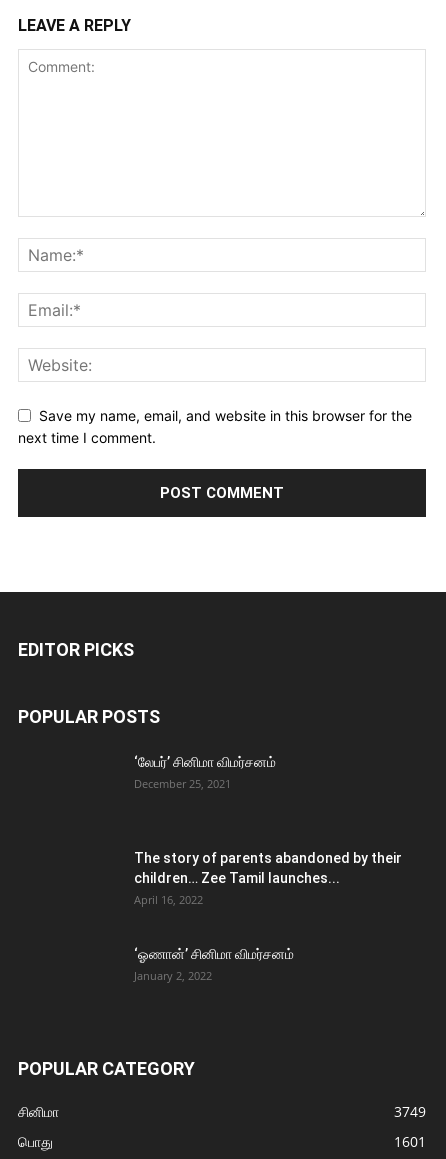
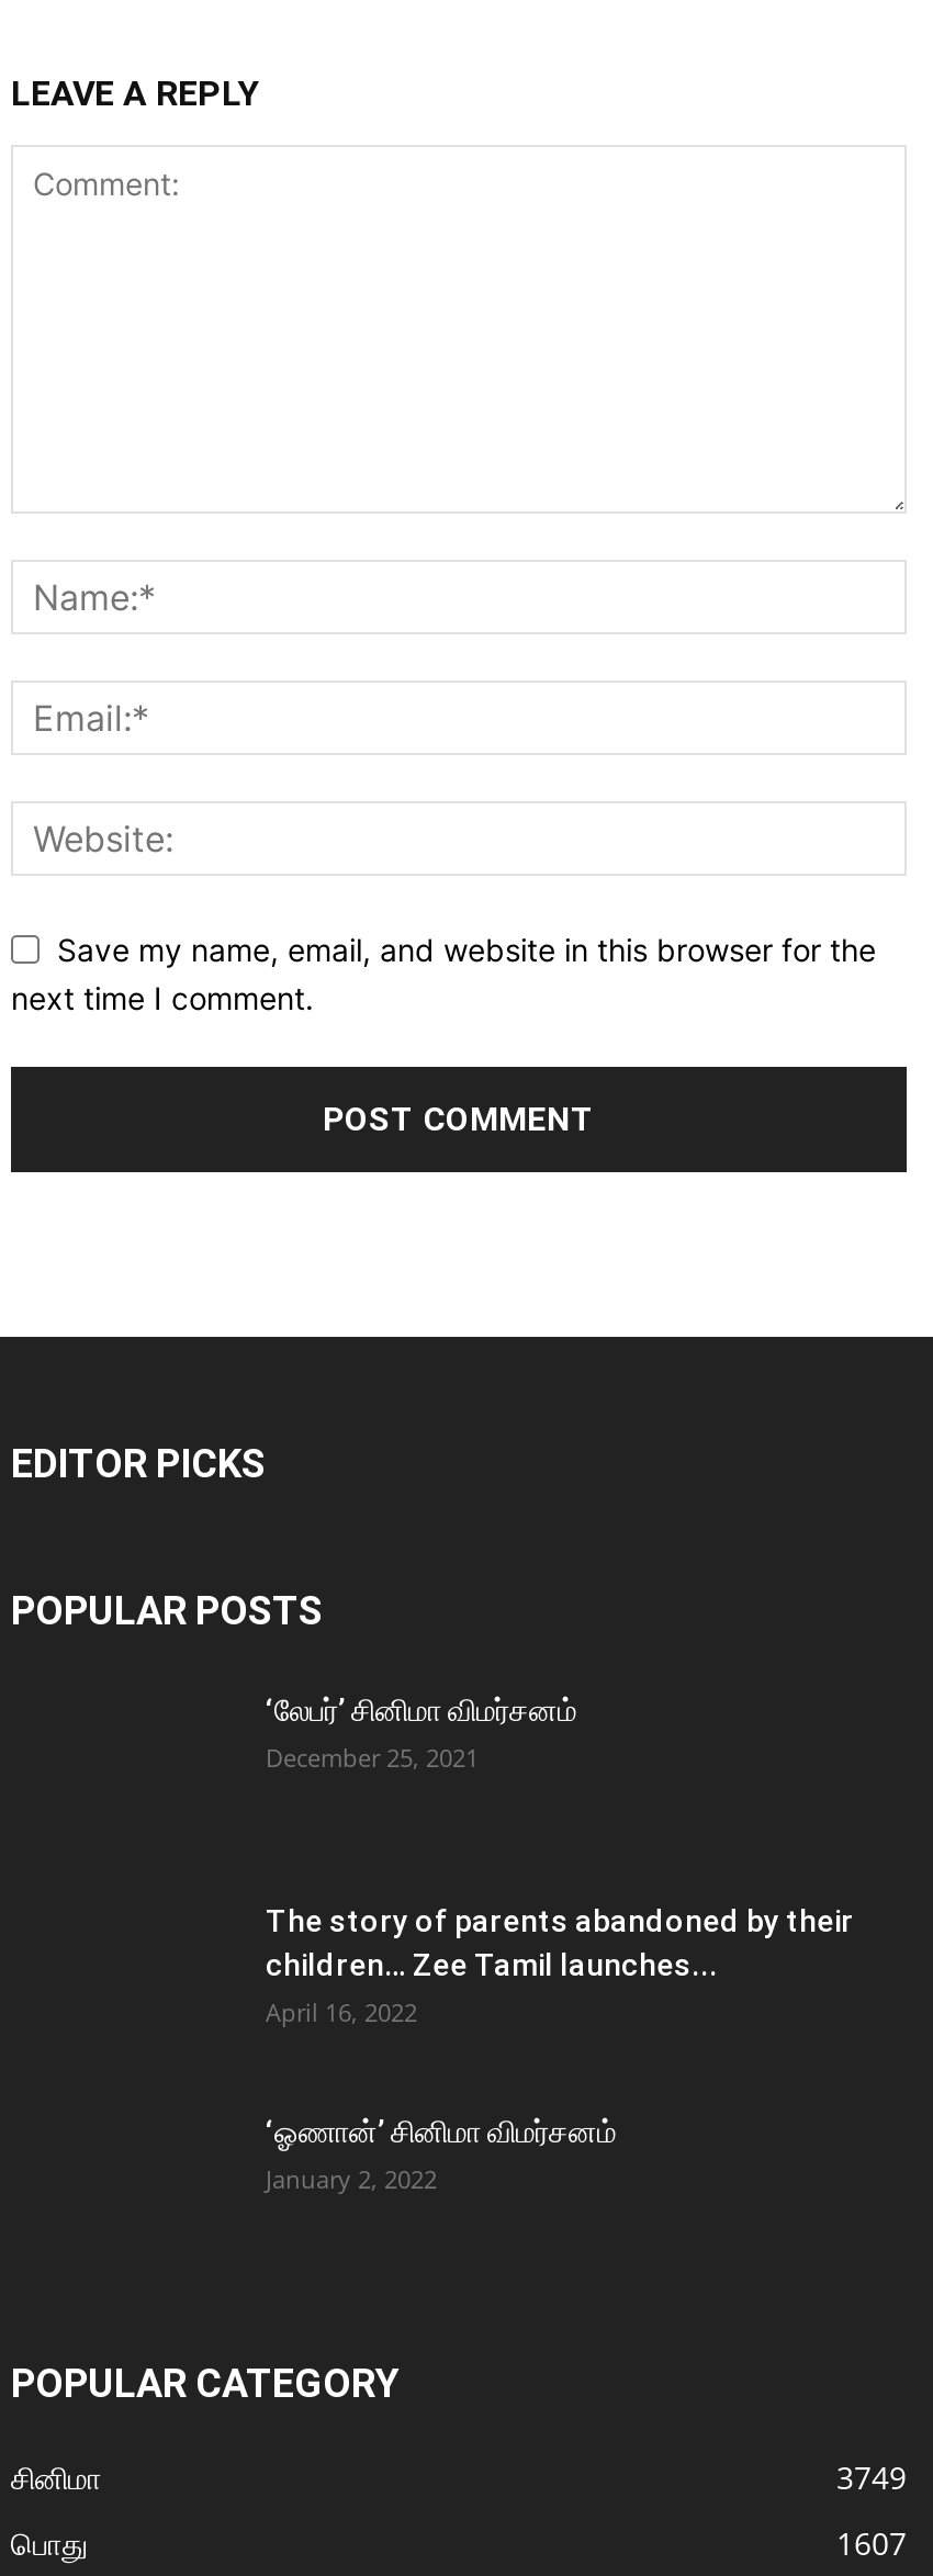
- 1601
+ 1607
